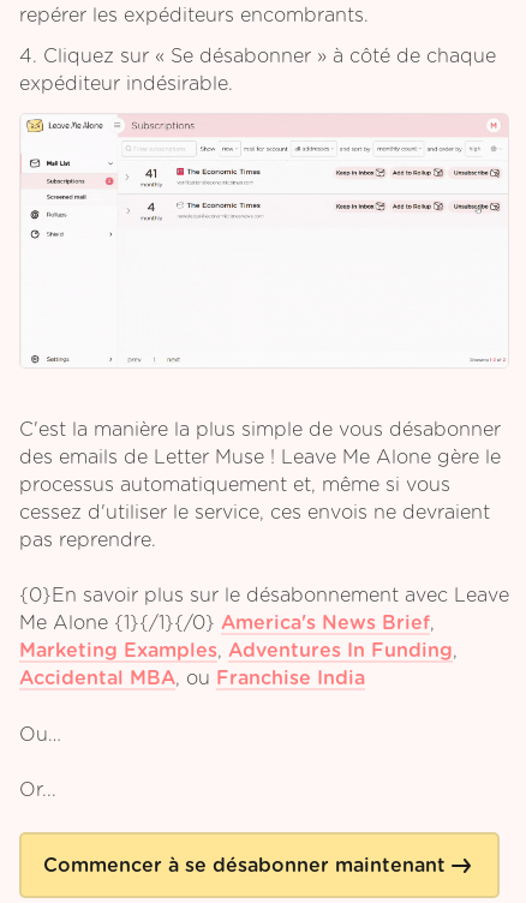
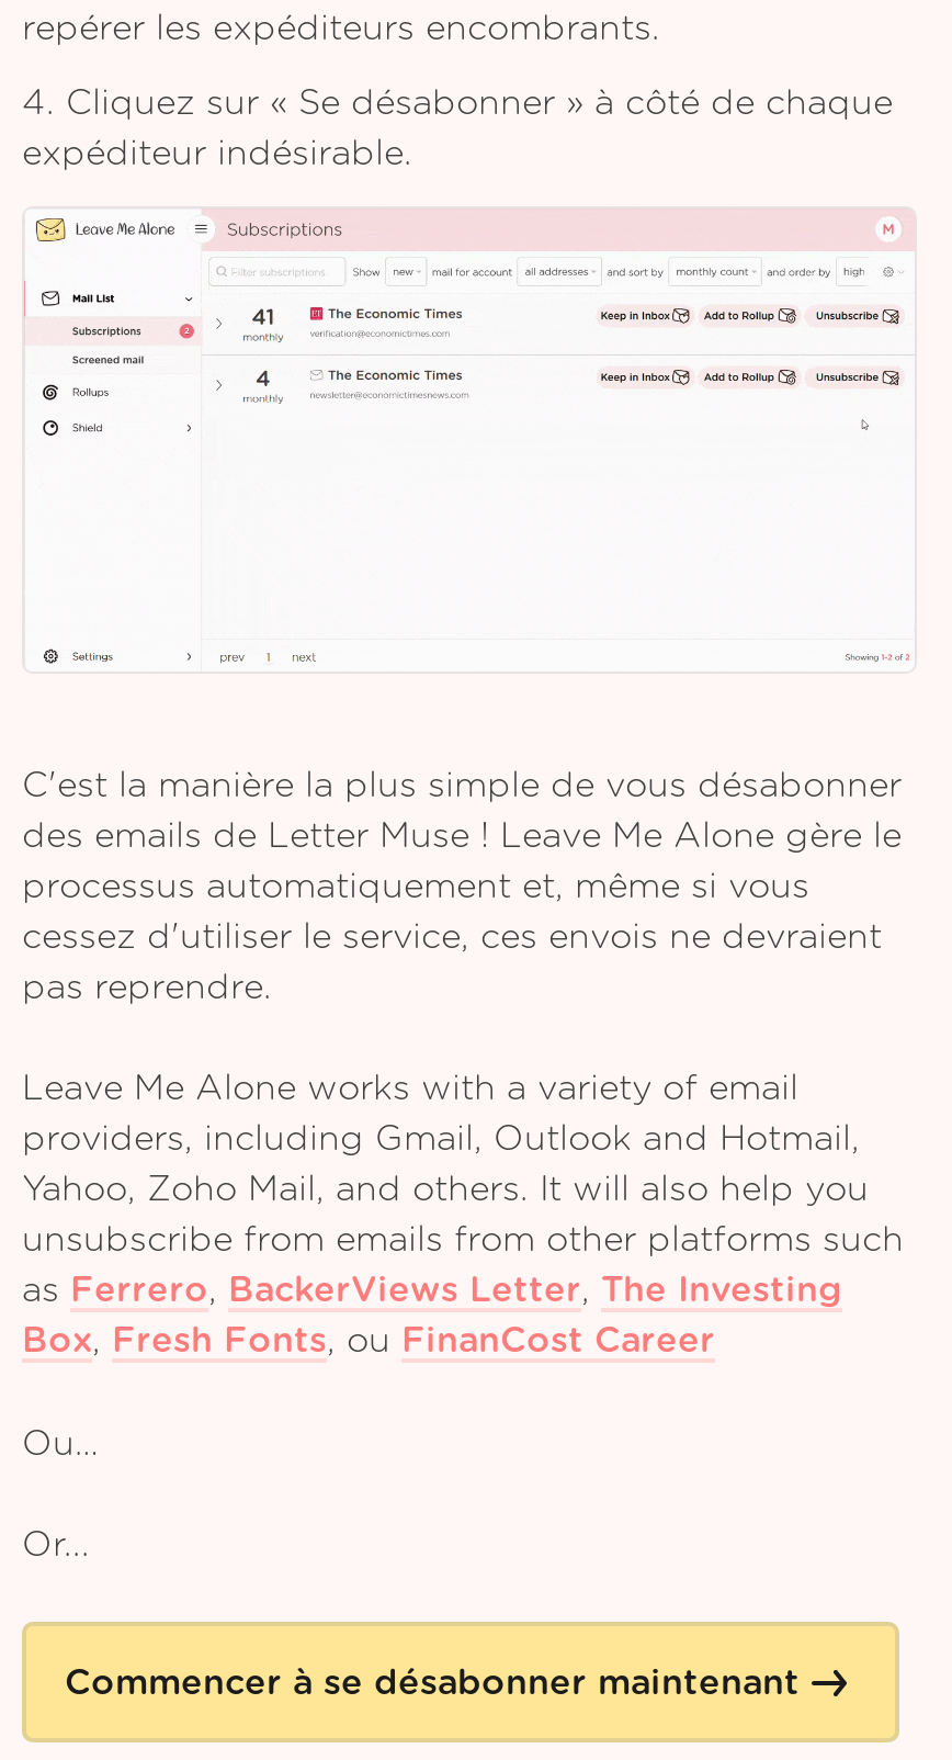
- {0}En savoir plus sur le désabonnement avec Leave
- Me Alone {1}{/1}{/0} America's News Brief,
- Marketing Examples, Adventures In Funding,
- Accidental MBA, ou Franchise India
+ Leave Me Alone works with a variety of email
+ providers, including Gmail, Outlook and Hotmail,
+ Yahoo, Zoho Mail, and others. It will also help you
+ unsubscribe from emails from other platforms such
+ as Ferrero, BackerViews Letter, The Investing
+ Box, Fresh Fonts, ou FinanCost Career
